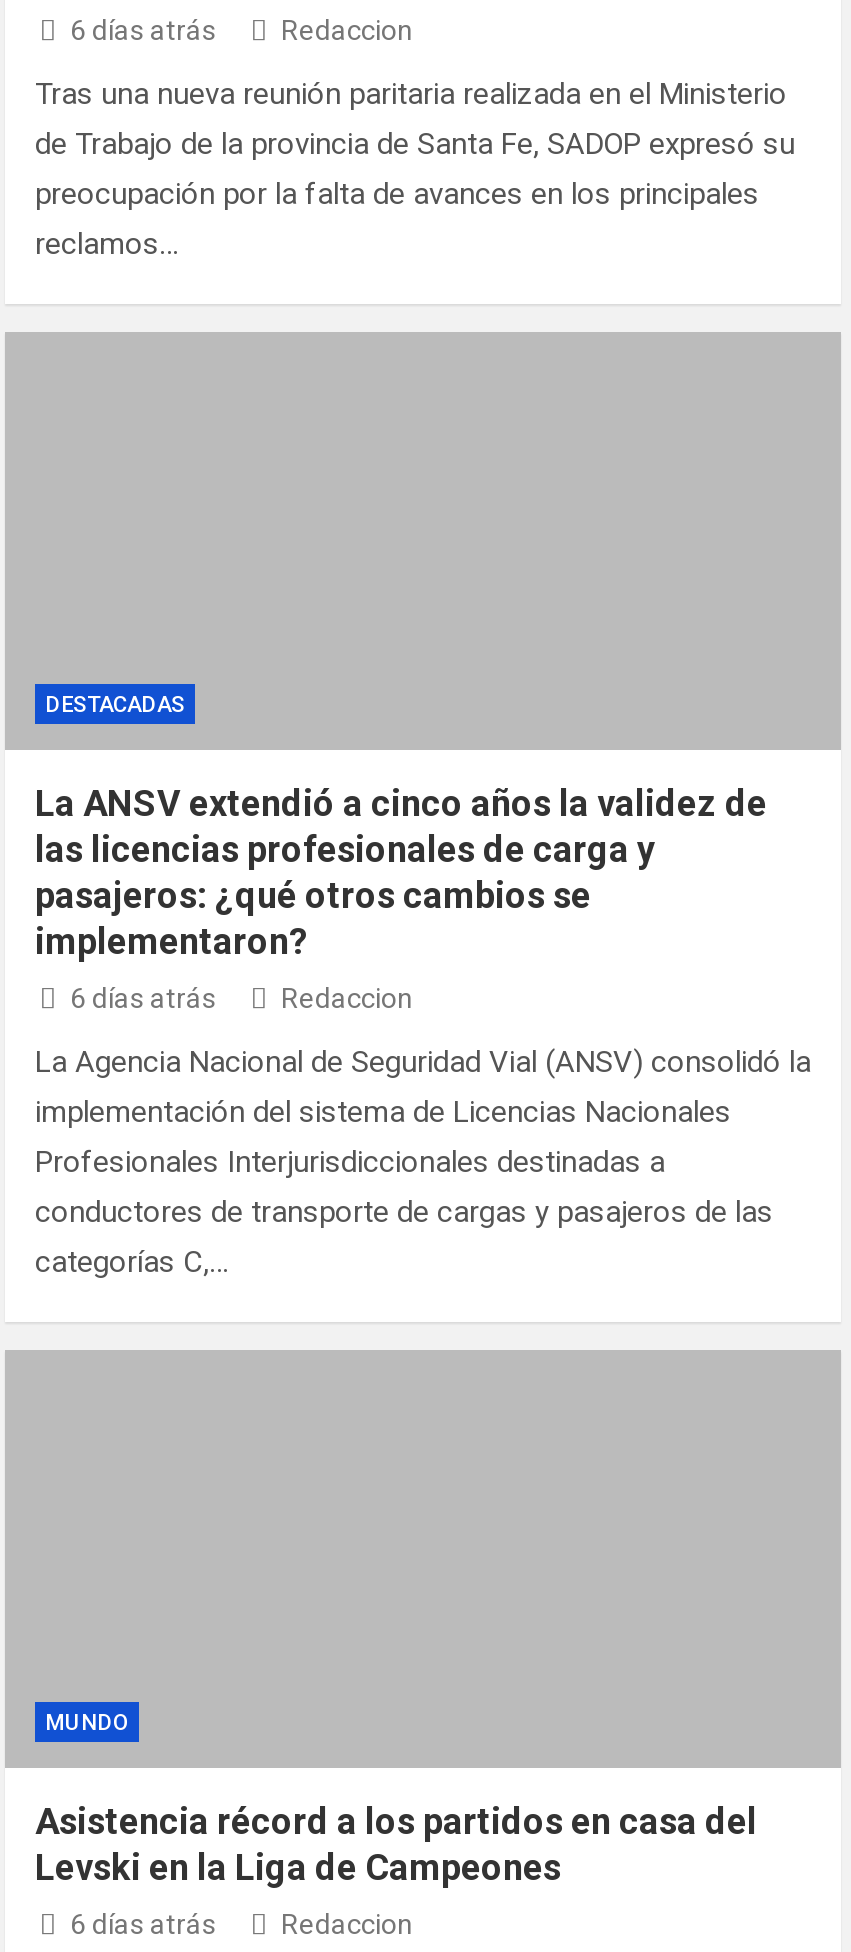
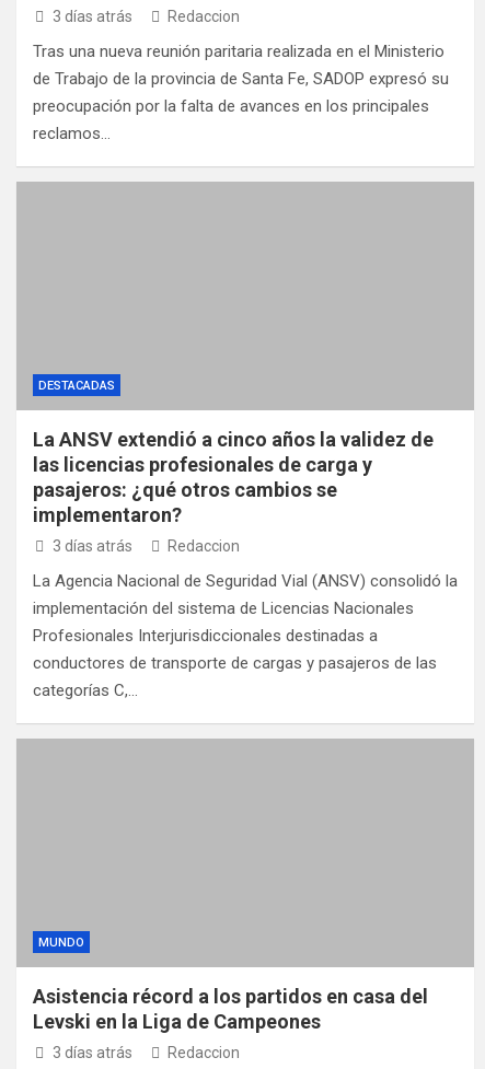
- 6 días atrás
+ 3 días atrás

- 6 días atrás
+ 3 días atrás

- 6 días atrás
+ 3 días atrás
